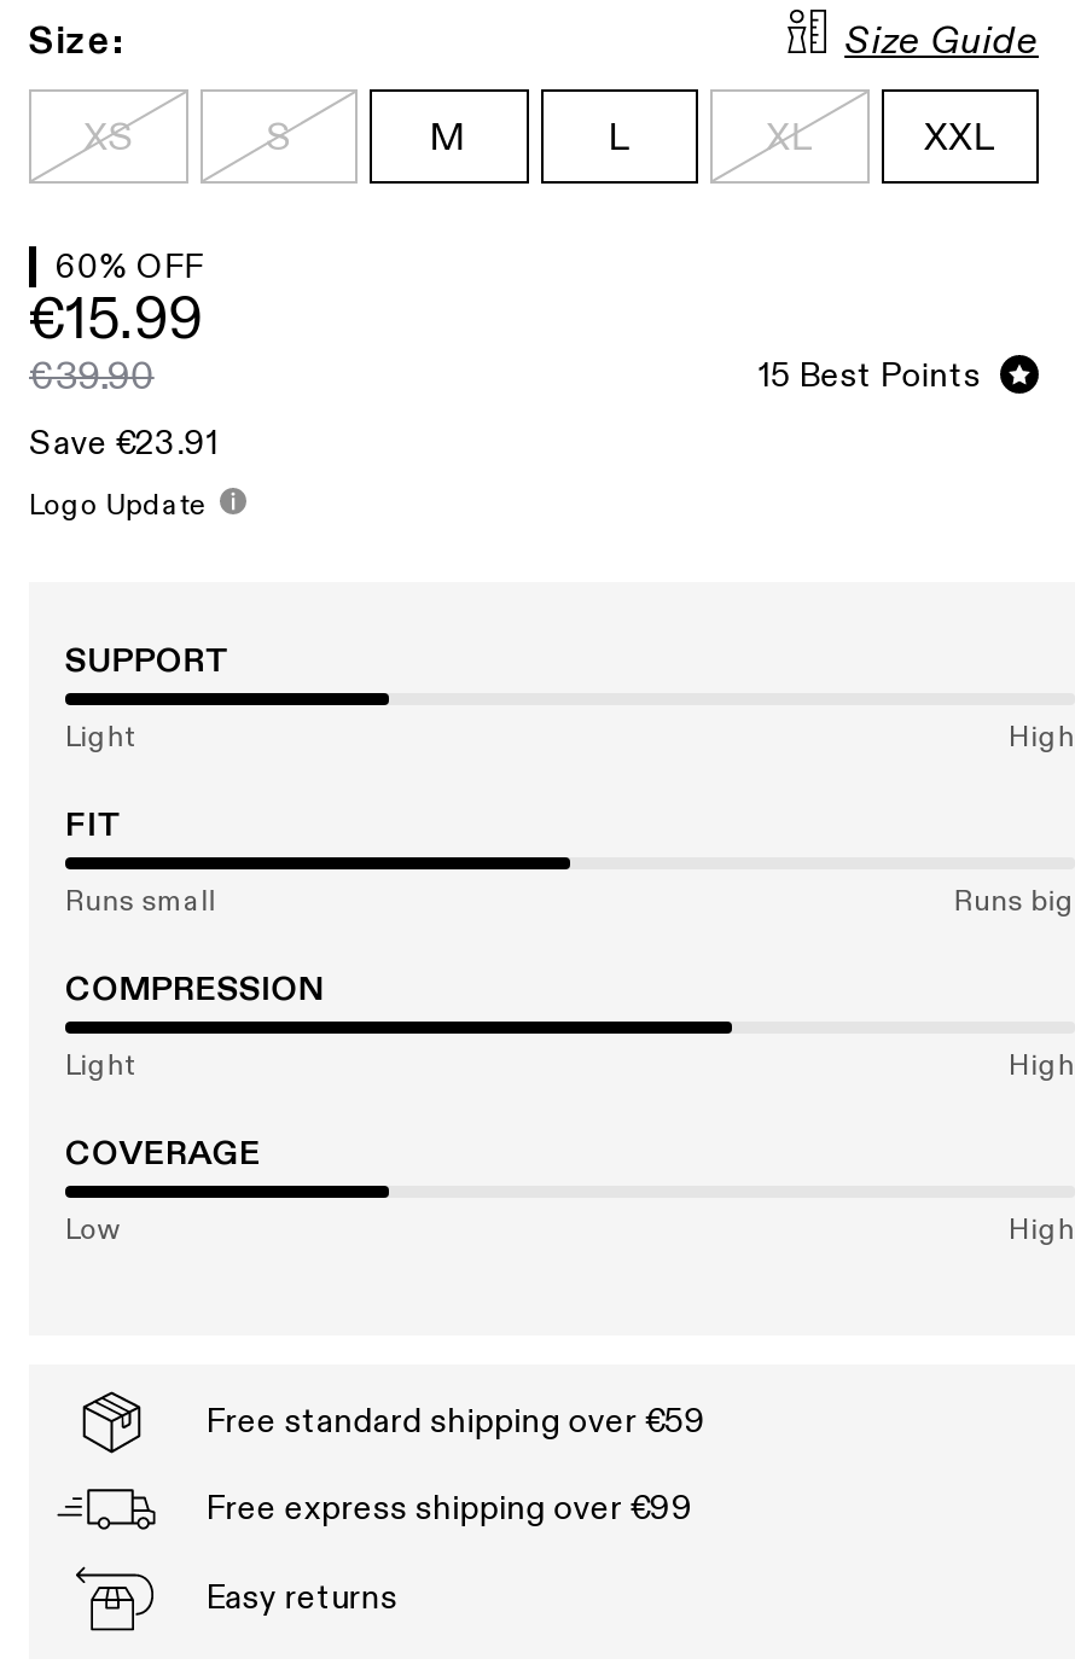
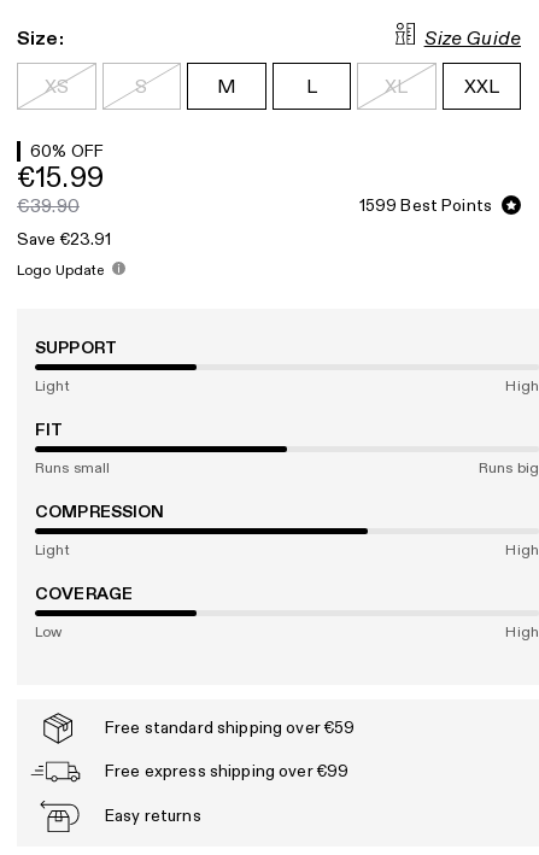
- 15 Best Points
+ 1599 Best Points
